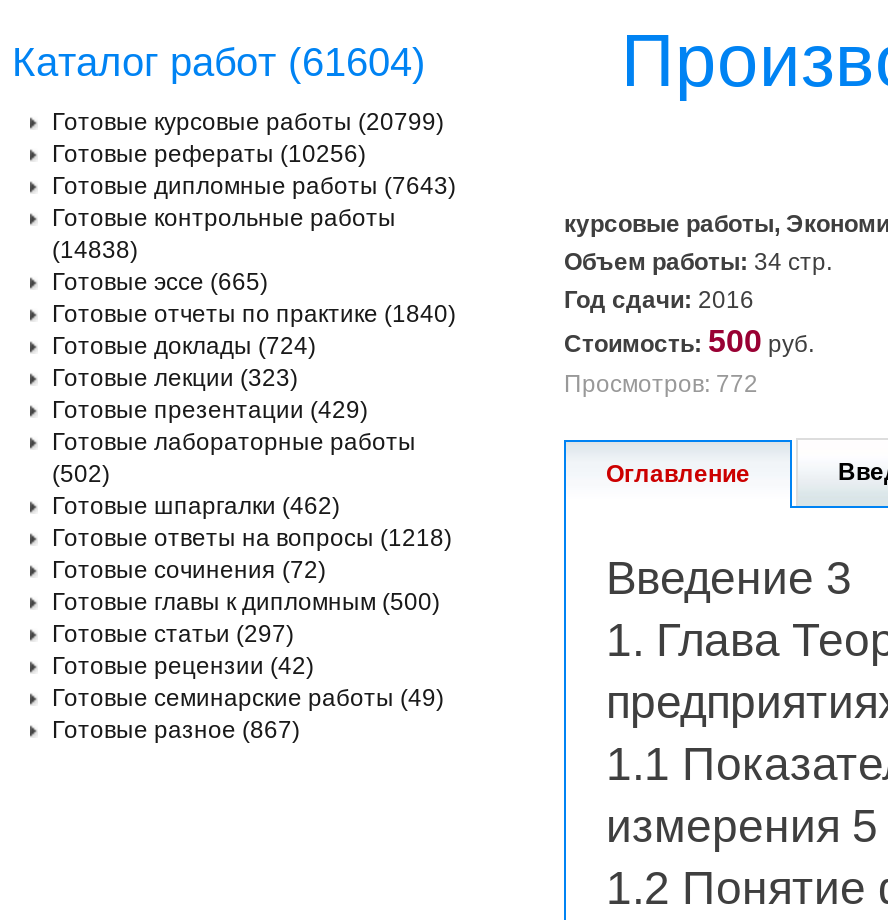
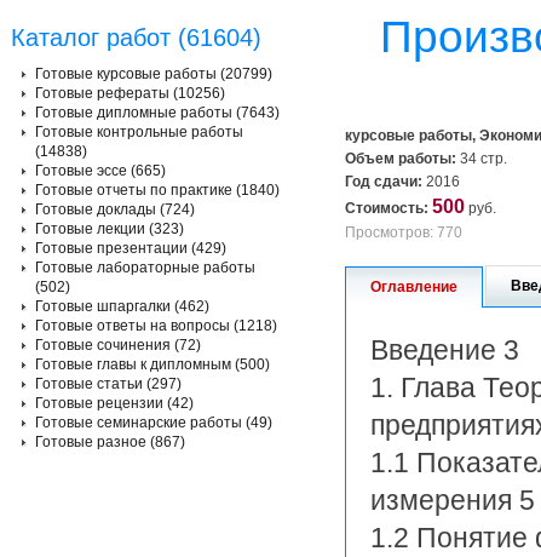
- Просмотров: 772
+ Просмотров: 770
